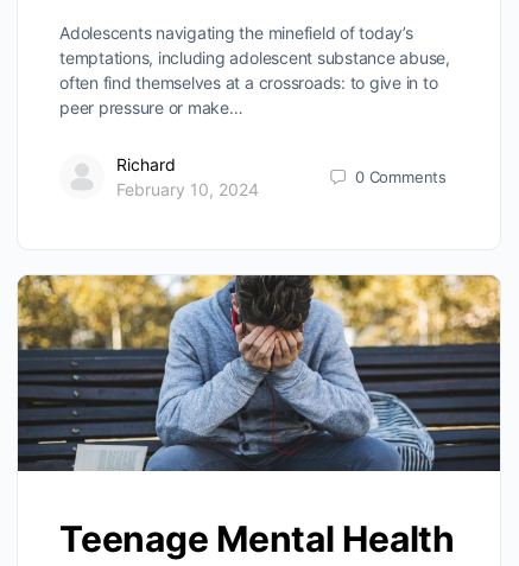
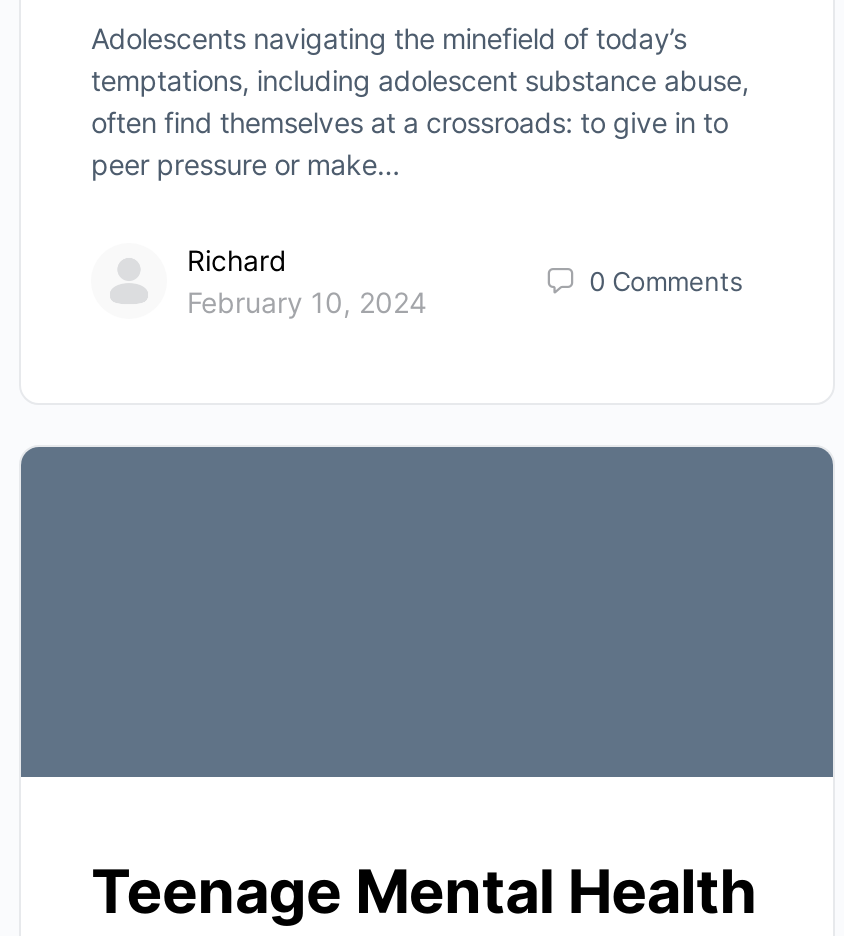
- [image]
